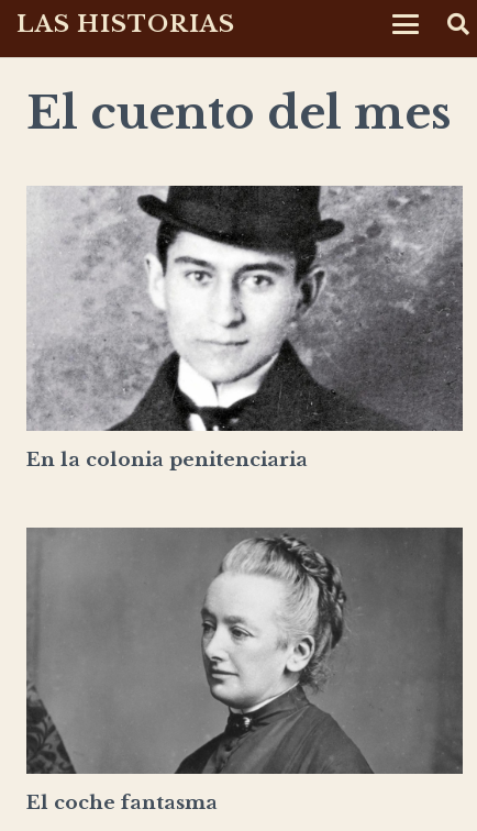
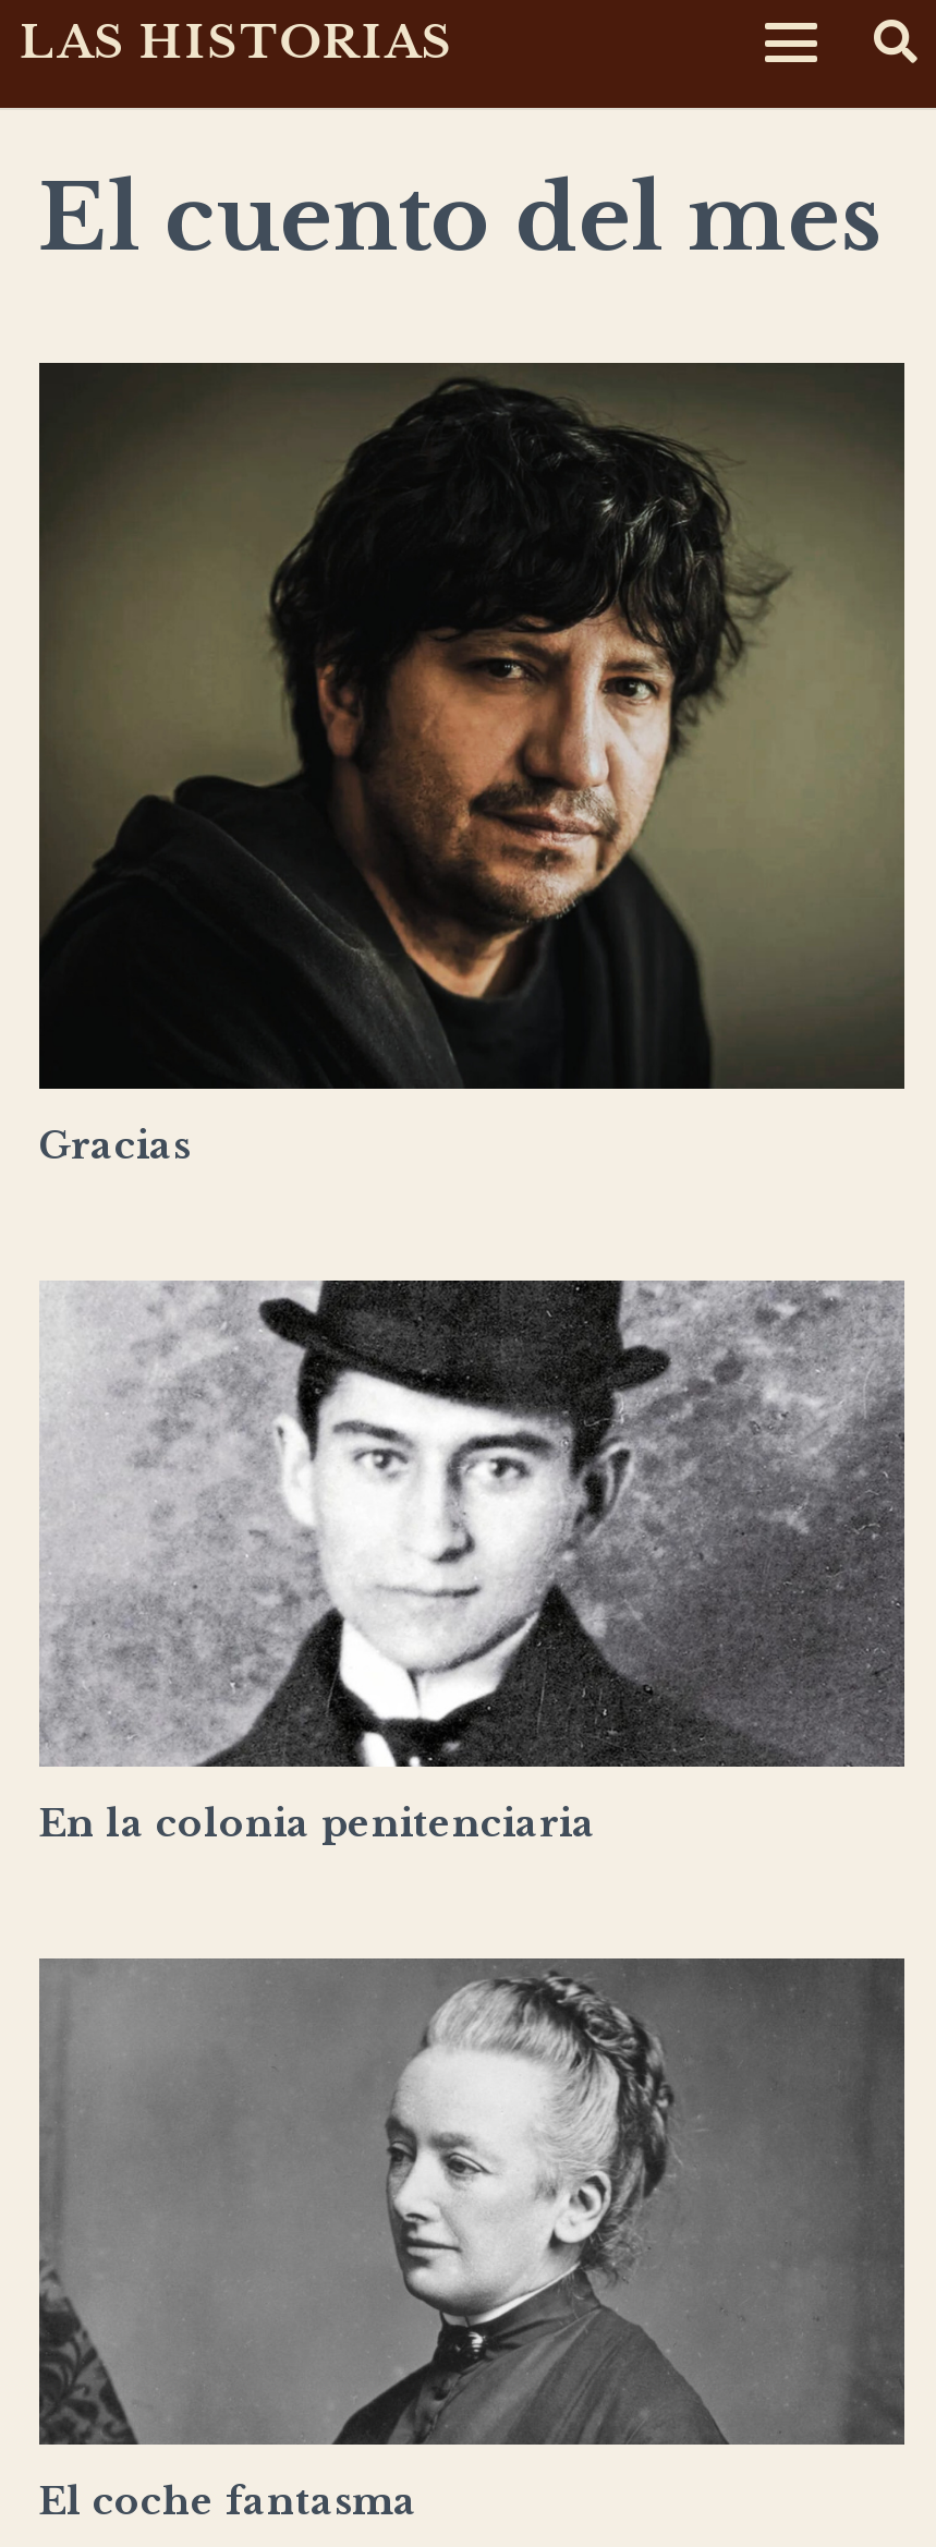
+ [image]
+ Gracias
